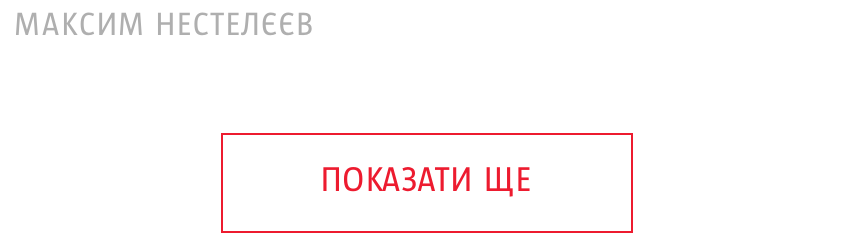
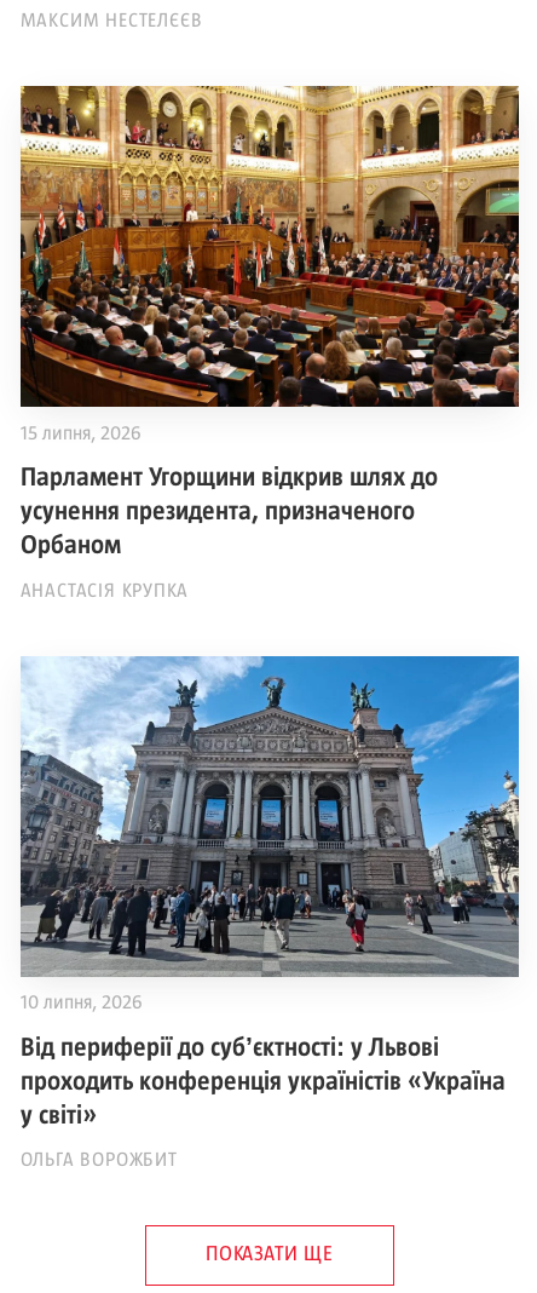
+ [image]
+ 15 липня, 2026
+ Парламент Угорщини відкрив шлях до
+ усунення президента, призначеного
+ Орбаном
+ АНАСТАСІЯ КРУПКА

+ [image]
+ 10 липня, 2026
+ Від периферії до субʼєктності: у Львові
+ проходить конференція україністів «Україна
+ у світі»
+ ОЛЬГА ВОРОЖБИТ
